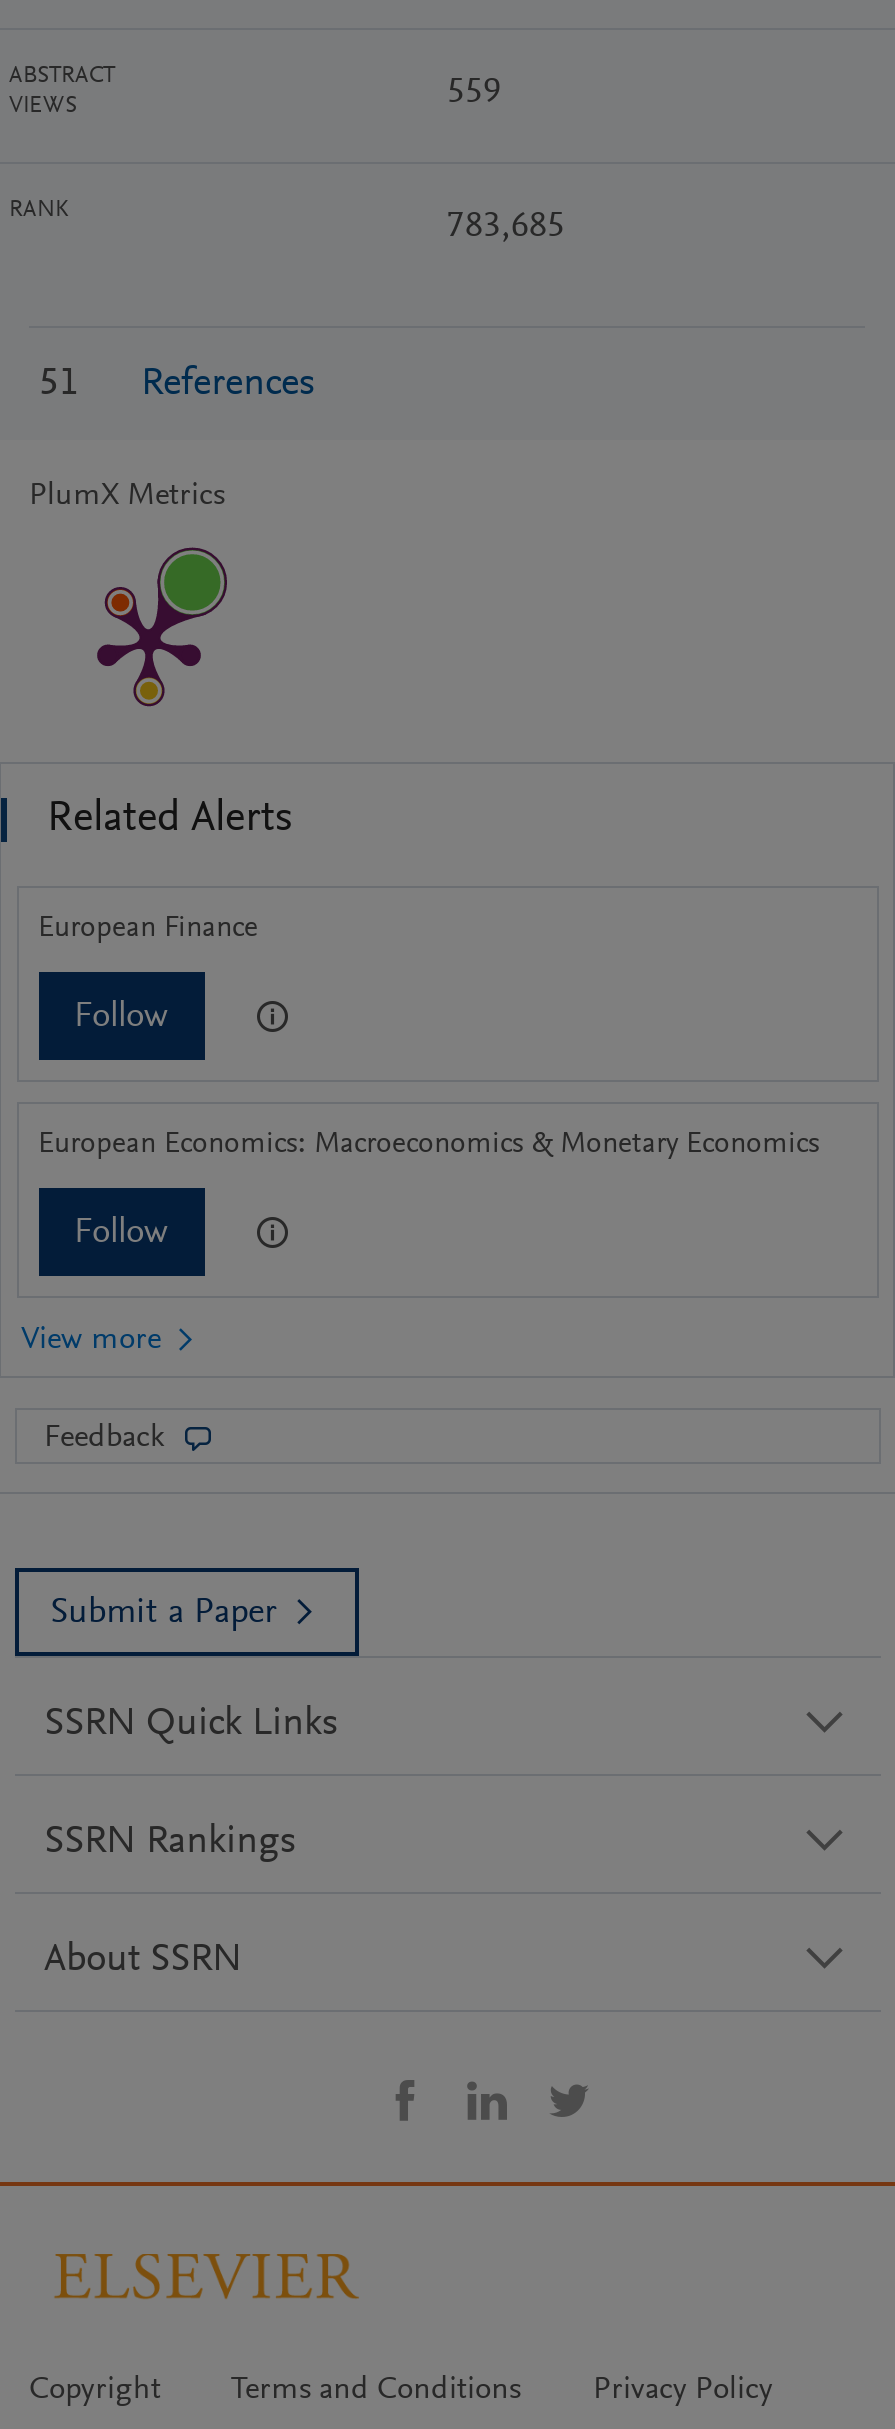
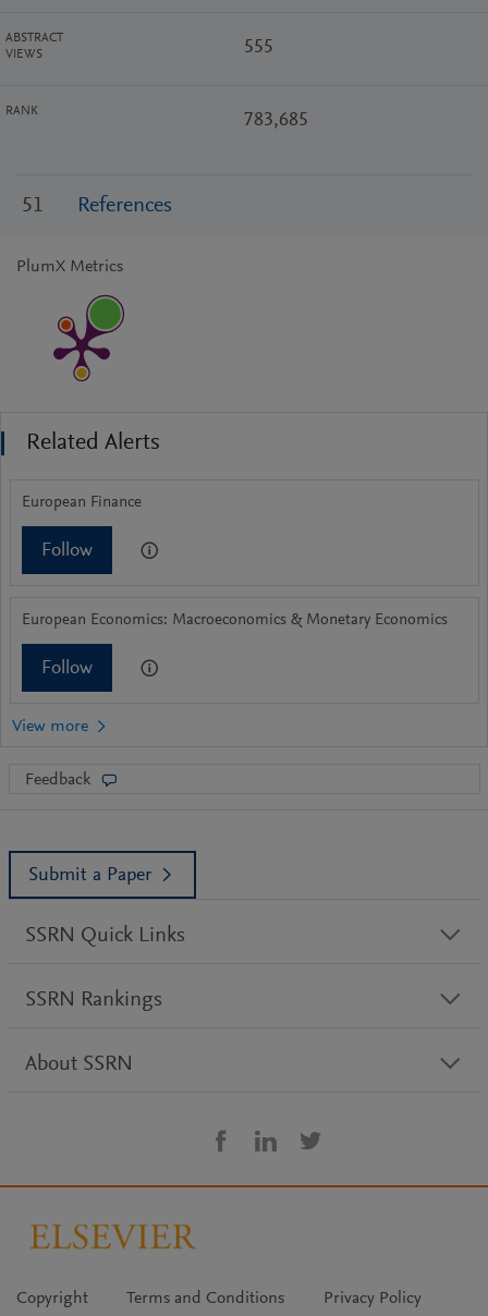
- 559
+ 555
